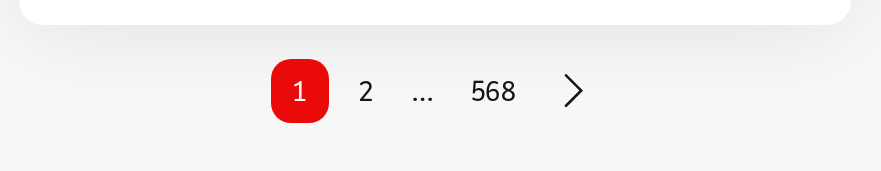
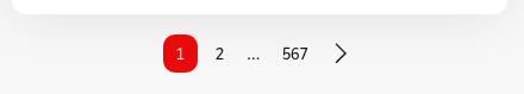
- 568
+ 567
